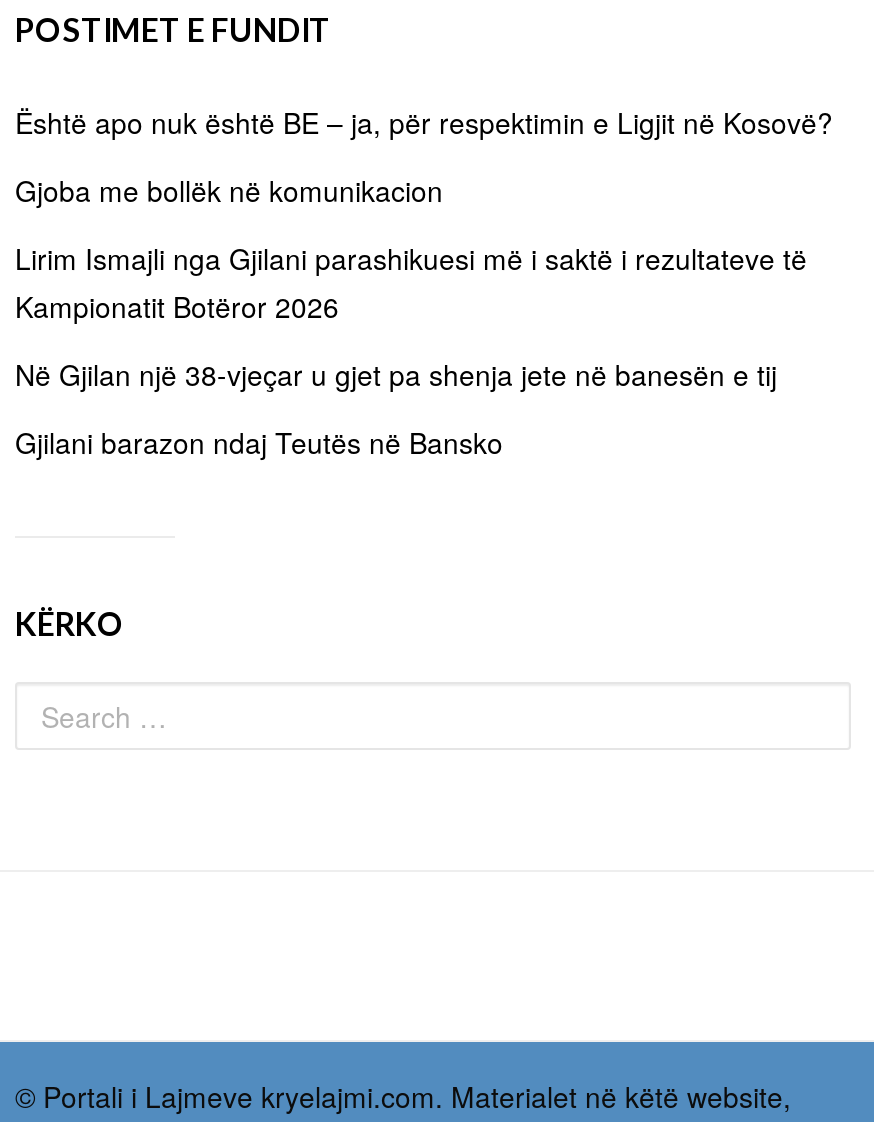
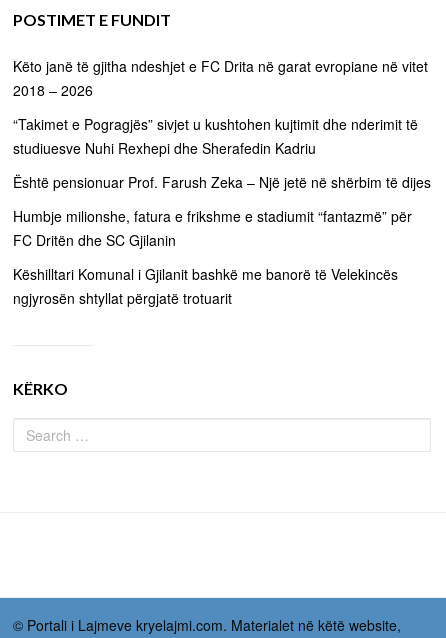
- Është apo nuk është BE – ja, për respektimin e Ligjit në Kosovë?
+ Këto janë të gjitha ndeshjet e FC Drita në garat evropiane në vitet
+ 2018 – 2026

- Gjoba me bollëk në komunikacion
+ “Takimet e Pogragjës” sivjet u kushtohen kujtimit dhe nderimit të
+ studiuesve Nuhi Rexhepi dhe Sherafedin Kadriu

- Lirim Ismajli nga Gjilani parashikuesi më i saktë i rezultateve të
- Kampionatit Botëror 2026
+ Është pensionuar Prof. Farush Zeka – Një jetë në shërbim të dijes

- Në Gjilan një 38-vjeçar u gjet pa shenja jete në banesën e tij
+ Humbje milionshe, fatura e frikshme e stadiumit “fantazmë” për
+ FC Dritën dhe SC Gjilanin

- Gjilani barazon ndaj Teutës në Bansko
+ Këshilltari Komunal i Gjilanit bashkë me banorë të Velekincës
+ ngjyrosën shtyllat përgjatë trotuarit
